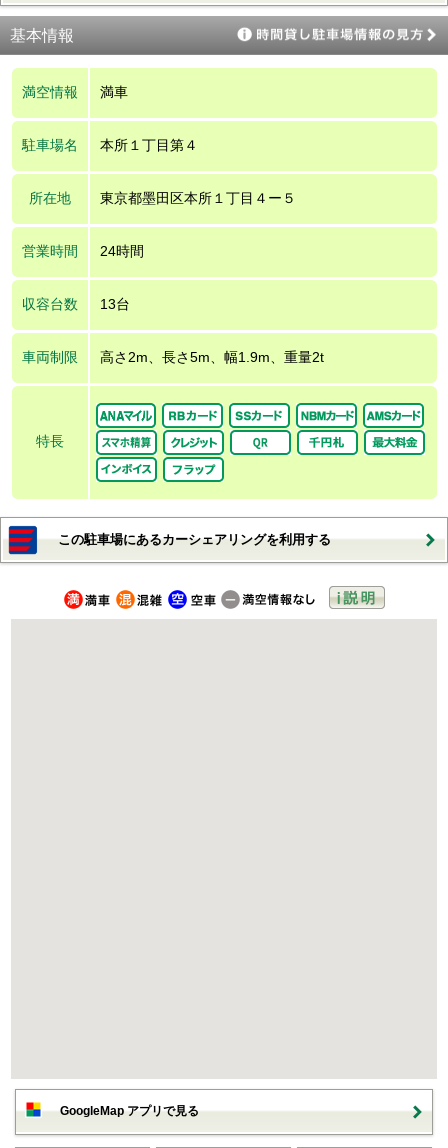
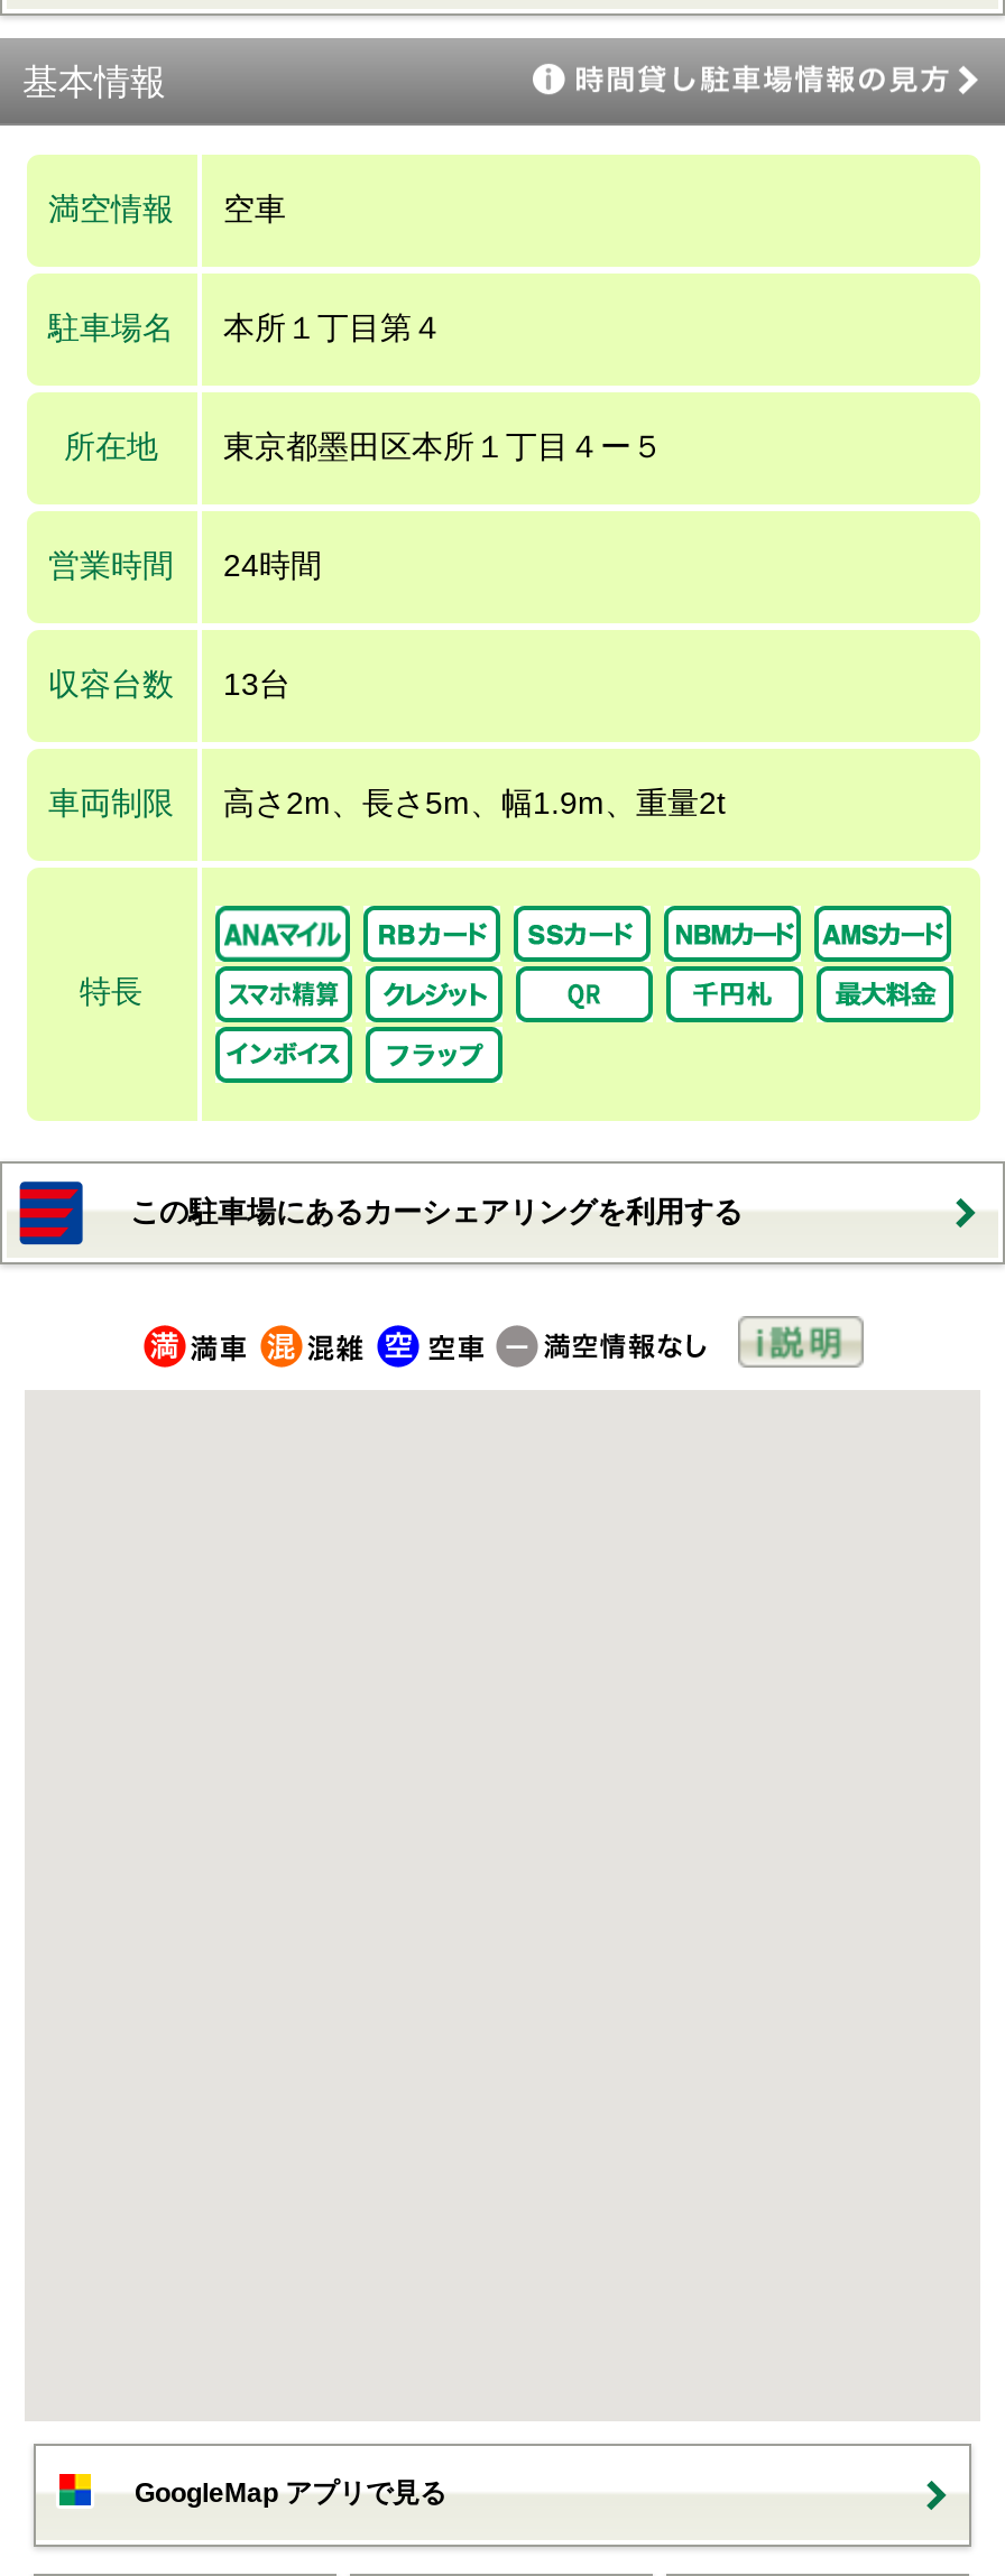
- 満車
+ 空車
